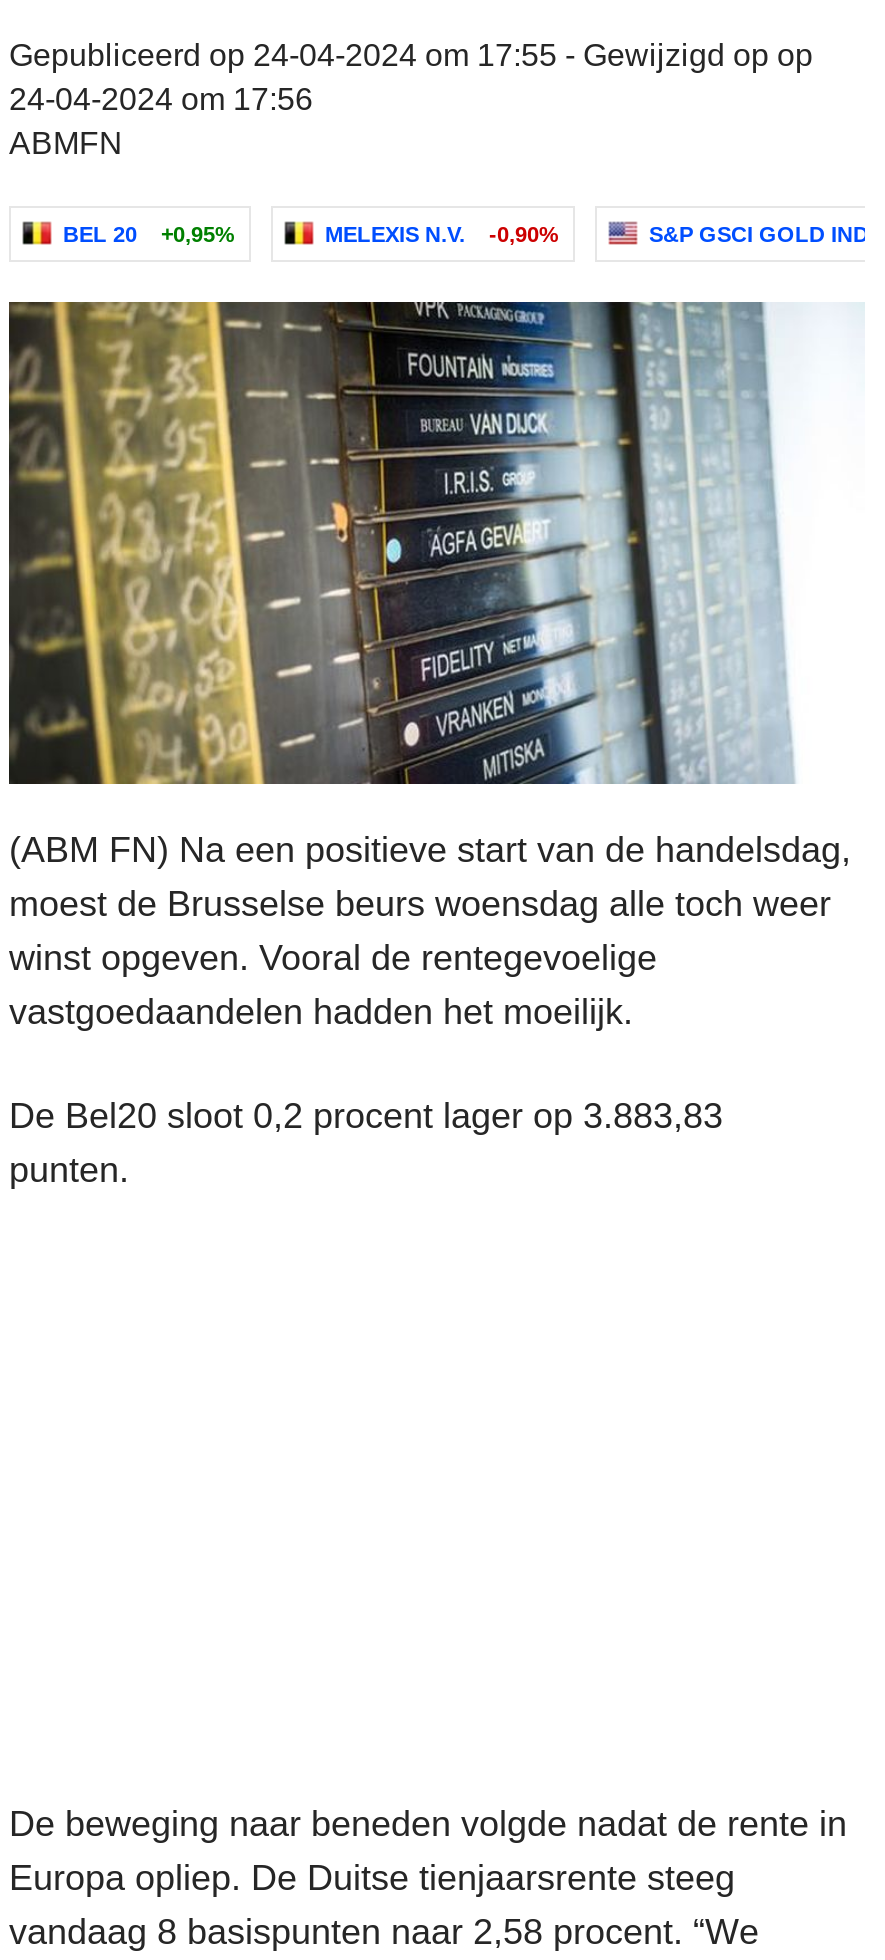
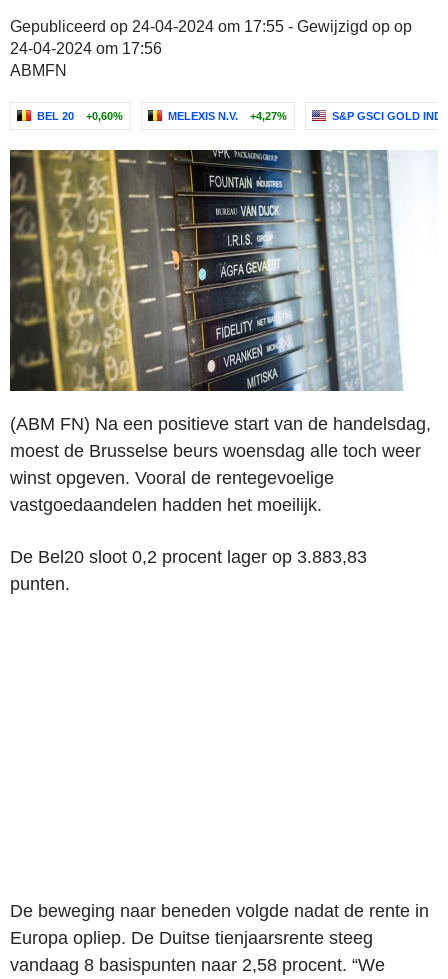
- BEL 20 +0,95%
+ BEL 20 +0,60%

- MELEXIS N.V. -0,90%
+ MELEXIS N.V. +4,27%
